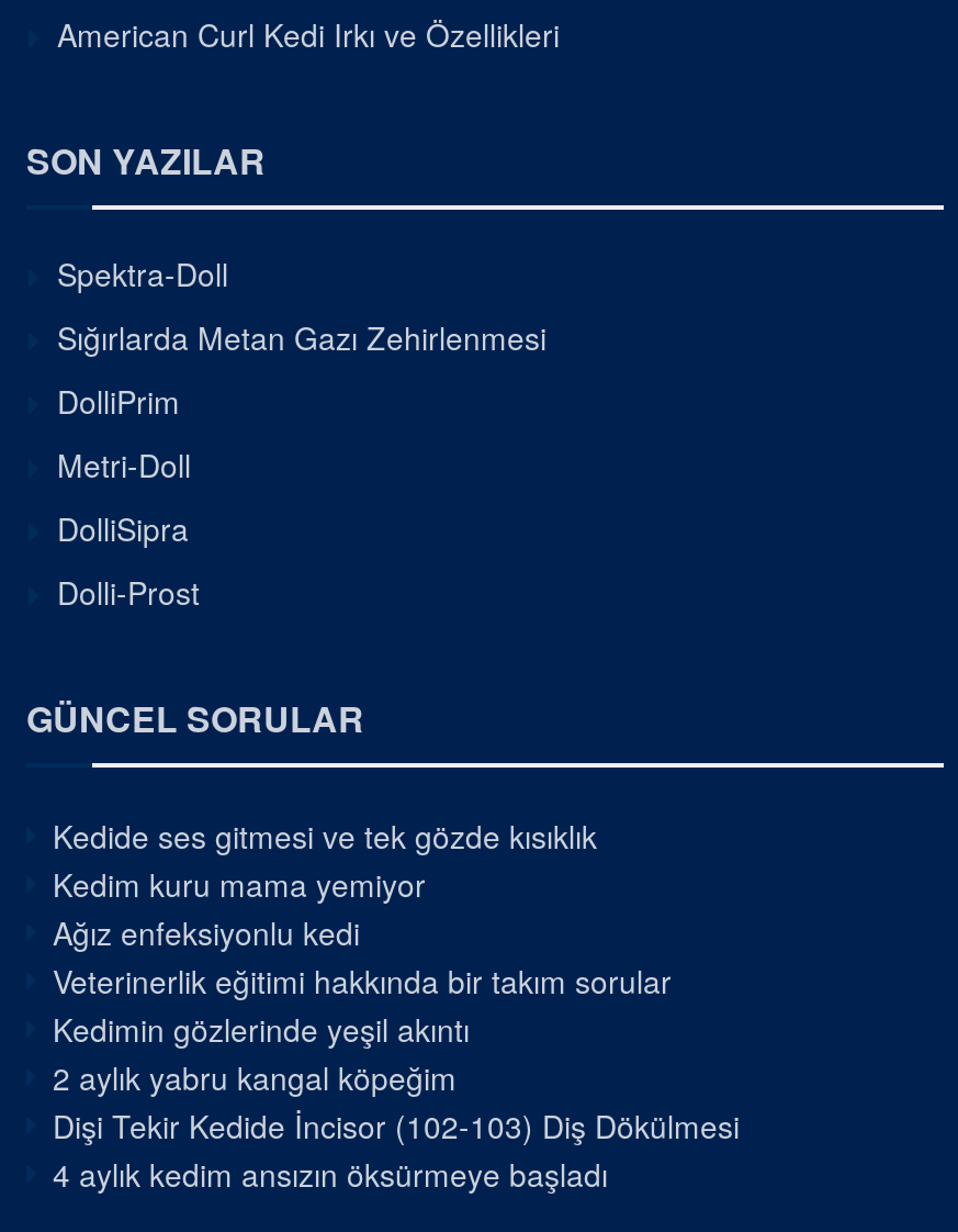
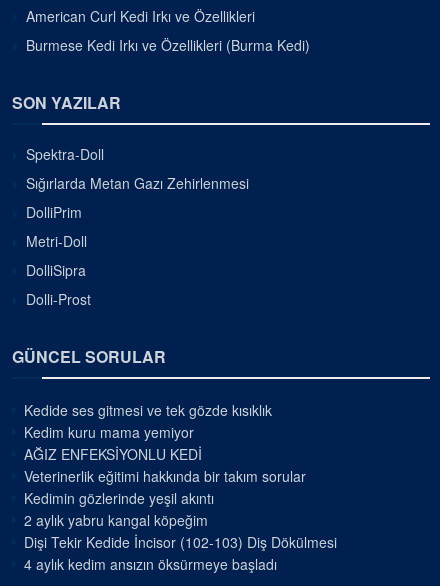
+ Burmese Kedi Irkı ve Özellikleri (Burma Kedi)

- Ağız enfeksiyonlu kedi
+ AĞIZ ENFEKSİYONLU KEDİ
